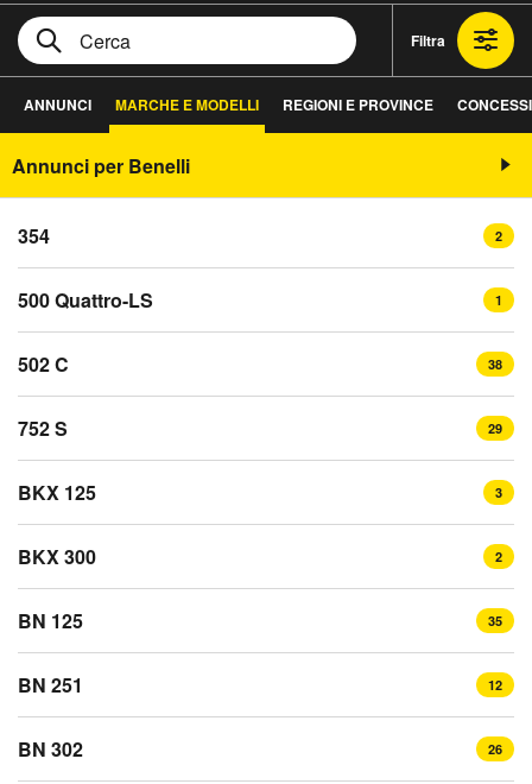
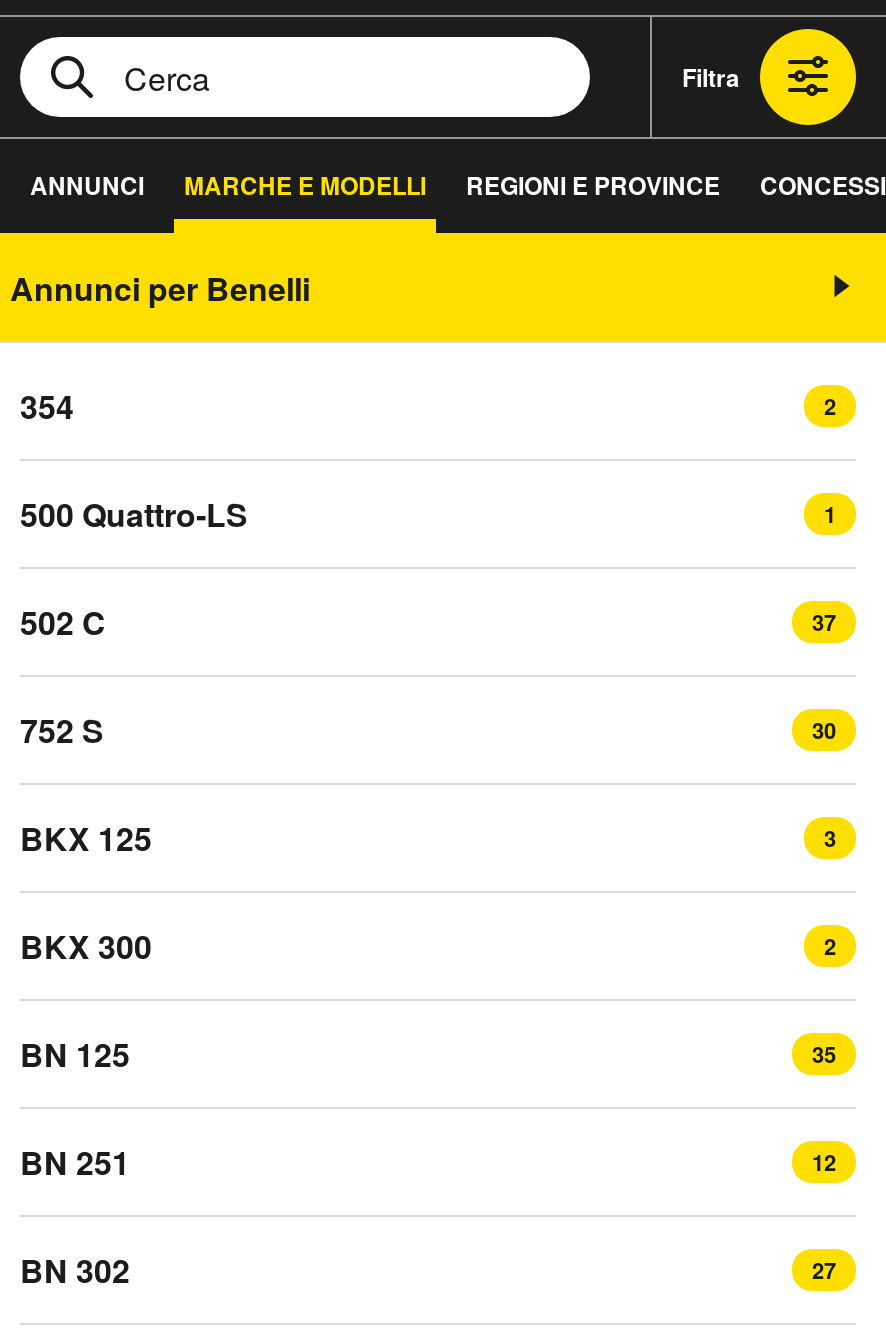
- 38
+ 37

- 29
+ 30

- 26
+ 27
